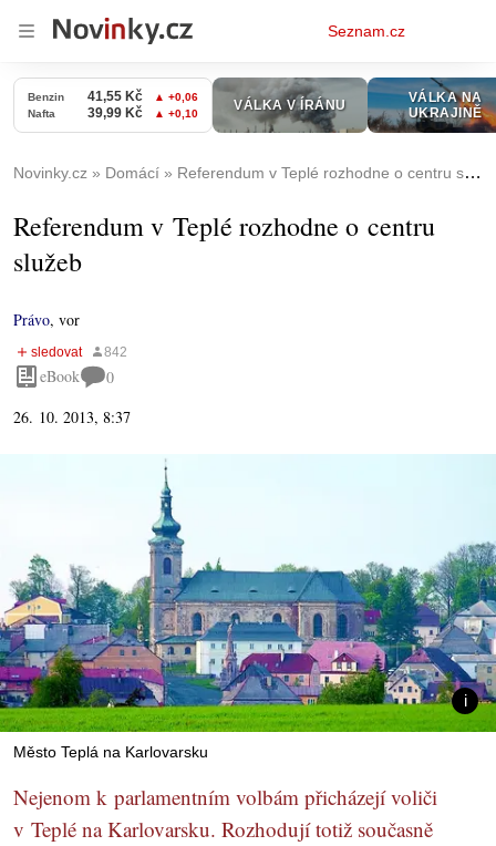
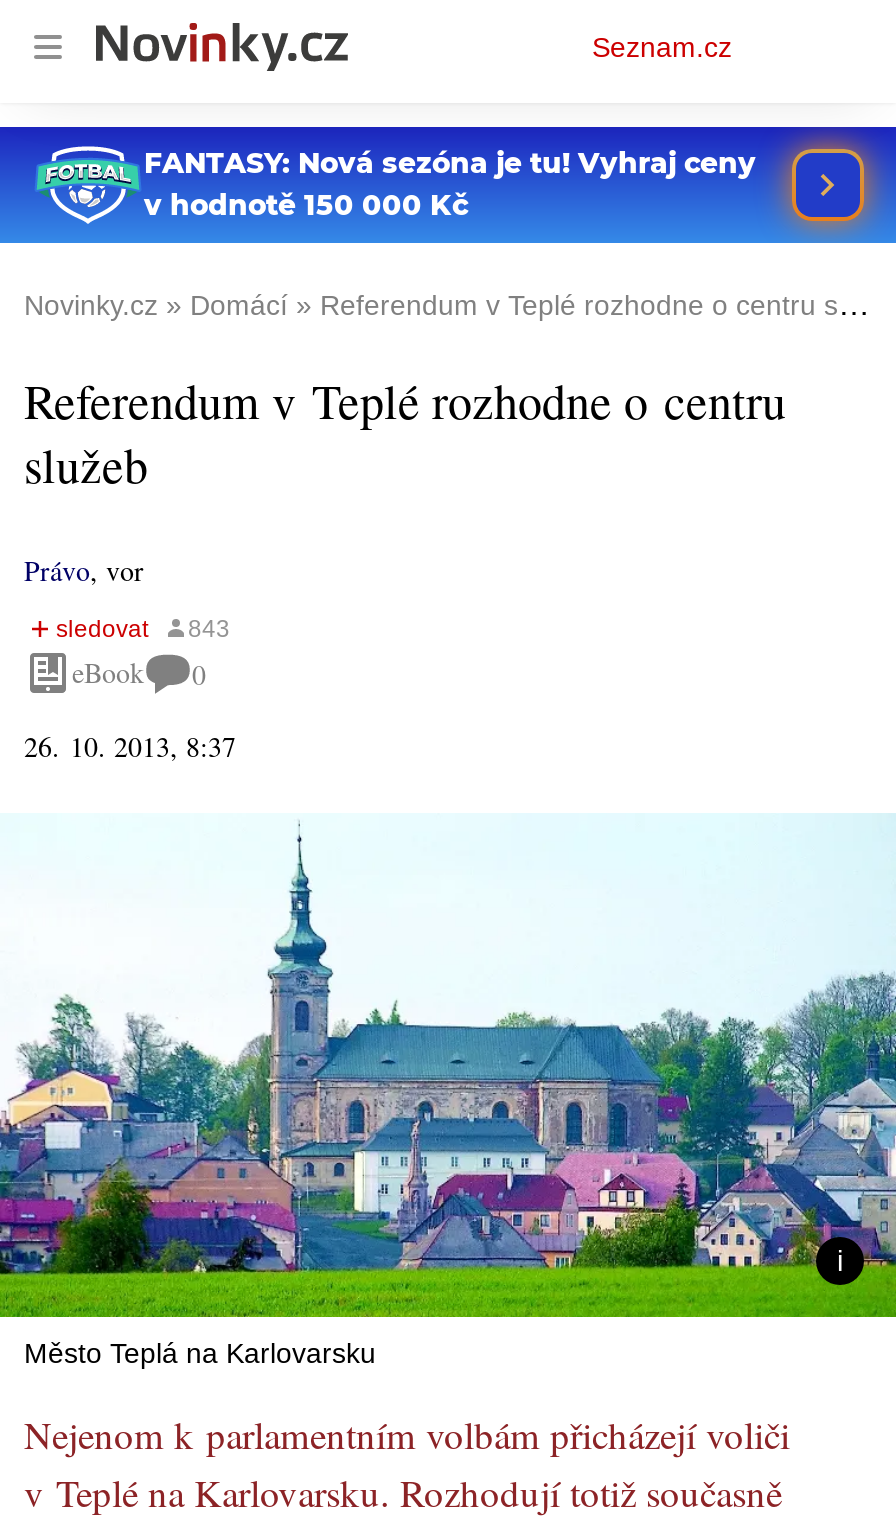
- [image]
+ [image]
